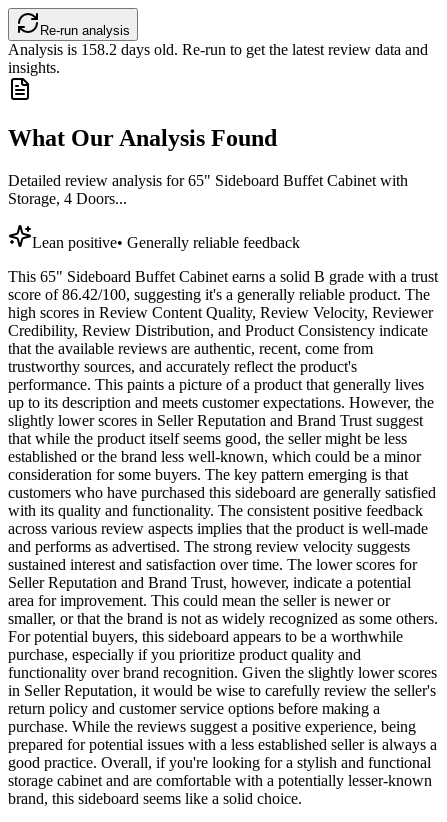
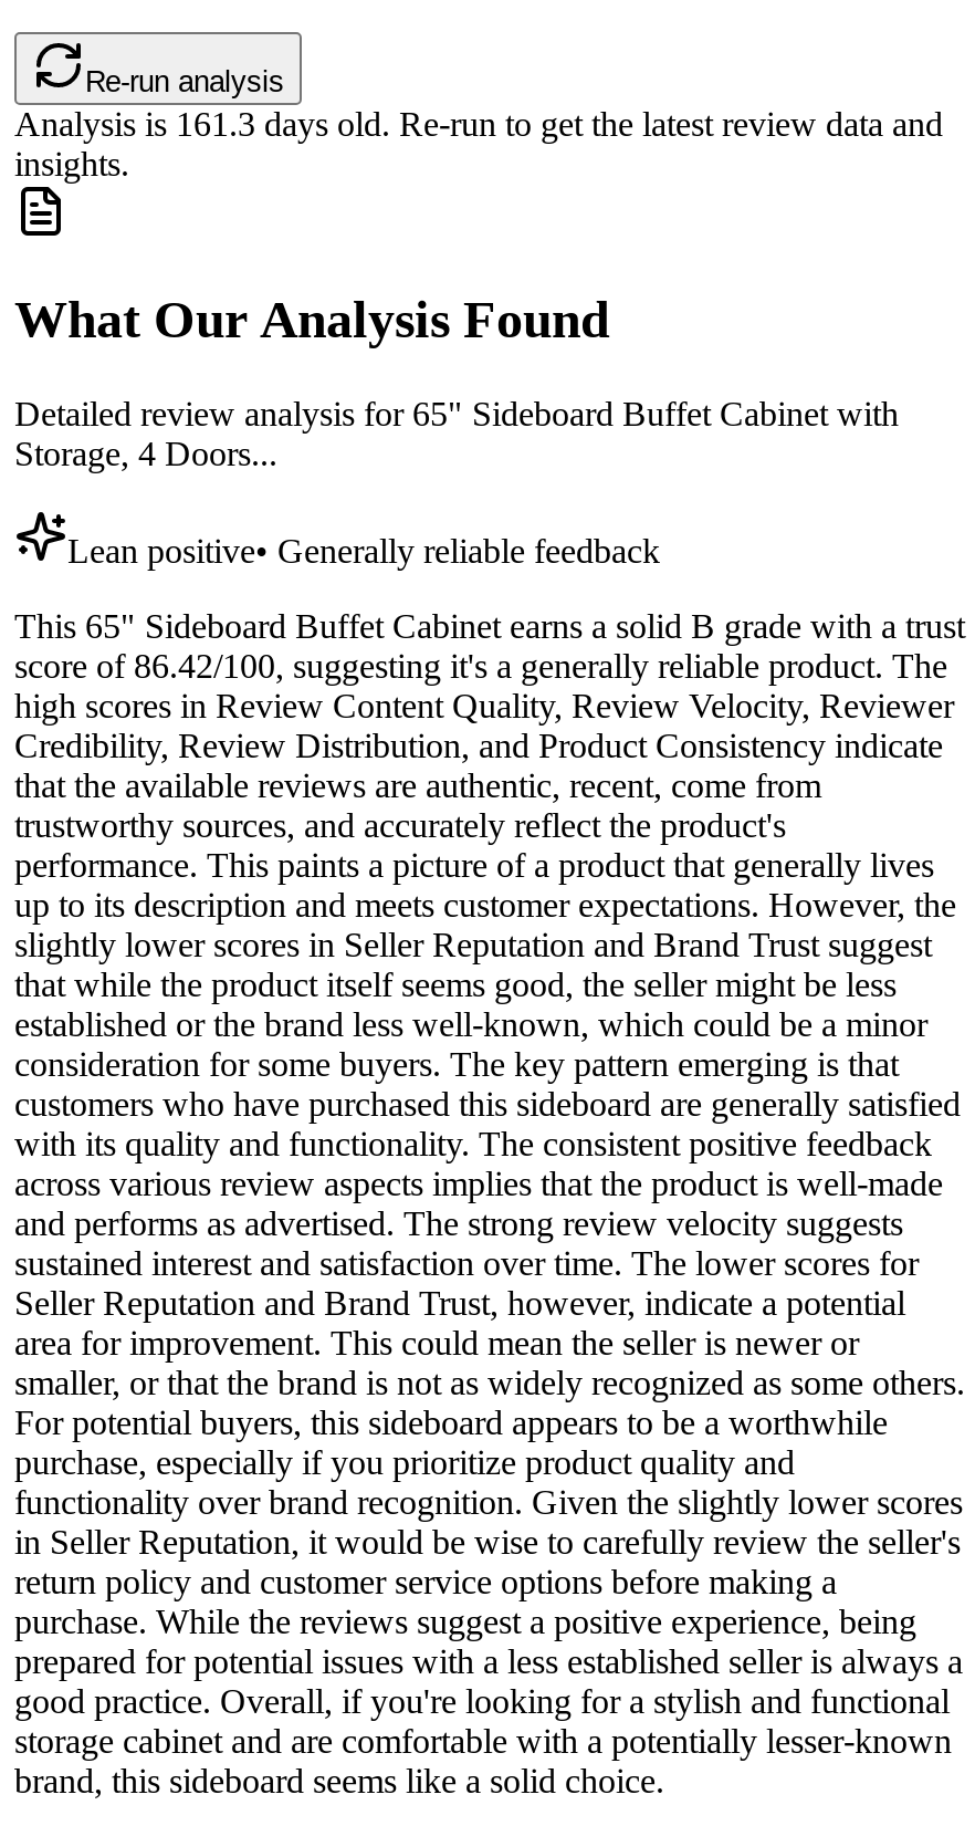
- Analysis is158.2days old. Re-run to get the latest review data and
+ Analysis is161.3days old. Re-run to get the latest review data and
